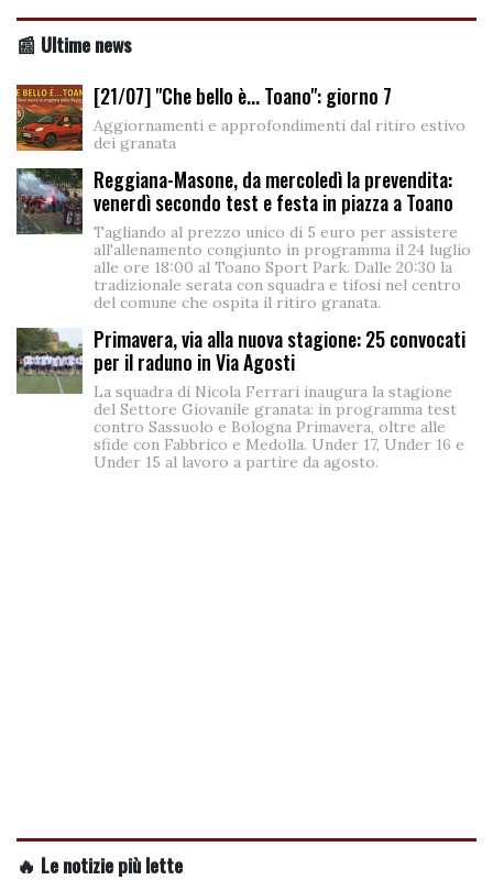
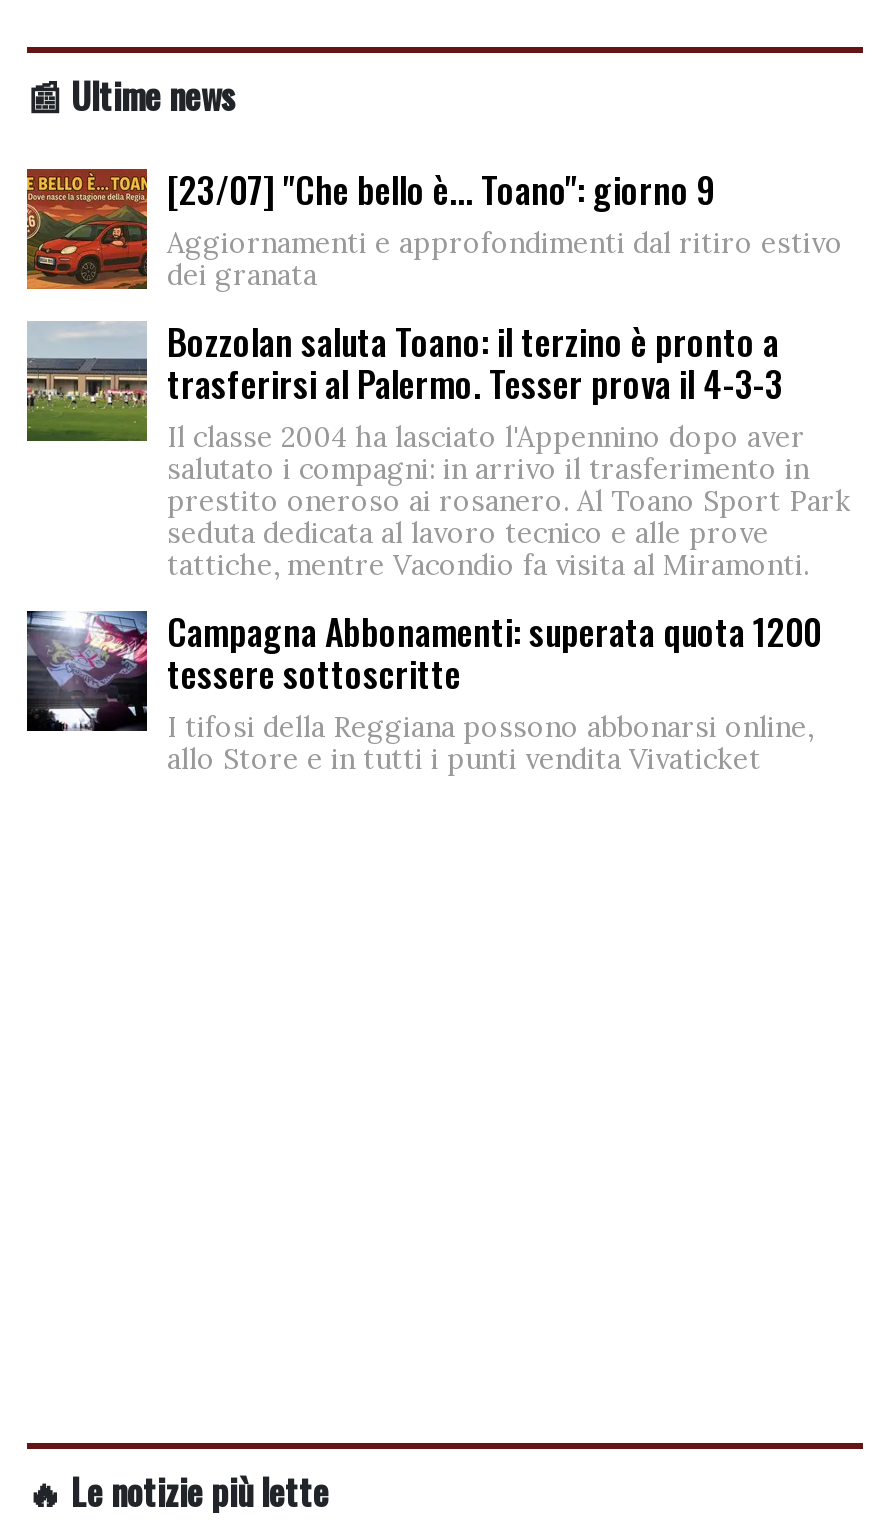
- [21/07] "Che bello è... Toano": giorno 7
+ [23/07] "Che bello è... Toano": giorno 9

- [image]
- Reggiana-Masone, da mercoledì la prevendita:
- venerdì secondo test e festa in piazza a Toano
- Tagliando al prezzo unico di 5 euro per assistere
- all'allenamento congiunto in programma il 24 luglio
- alle ore 18:00 al Toano Sport Park. Dalle 20:30 la
- tradizionale serata con squadra e tifosi nel centro
- del comune che ospita il ritiro granata.
- Primavera, via alla nuova stagione: 25 convocati
- per il raduno in Via Agosti
- La squadra di Nicola Ferrari inaugura la stagione
- del Settore Giovanile granata: in programma test
- contro Sassuolo e Bologna Primavera, oltre alle
- sfide con Fabbrico e Medolla. Under 17, Under 16 e
- Under 15 al lavoro a partire da agosto.
+ [image]
+ Bozzolan saluta Toano: il terzino è pronto a
+ trasferirsi al Palermo. Tesser prova il 4-3-3
+ Il classe 2004 ha lasciato l'Appennino dopo aver
+ salutato i compagni: in arrivo il trasferimento in
+ prestito oneroso ai rosanero. Al Toano Sport Park
+ seduta dedicata al lavoro tecnico e alle prove
+ tattiche, mentre Vacondio fa visita al Miramonti.
+ Campagna Abbonamenti: superata quota 1200
+ tessere sottoscritte
+ I tifosi della Reggiana possono abbonarsi online,
+ allo Store e in tutti i punti vendita Vivaticket

- [image]
+ [image]
